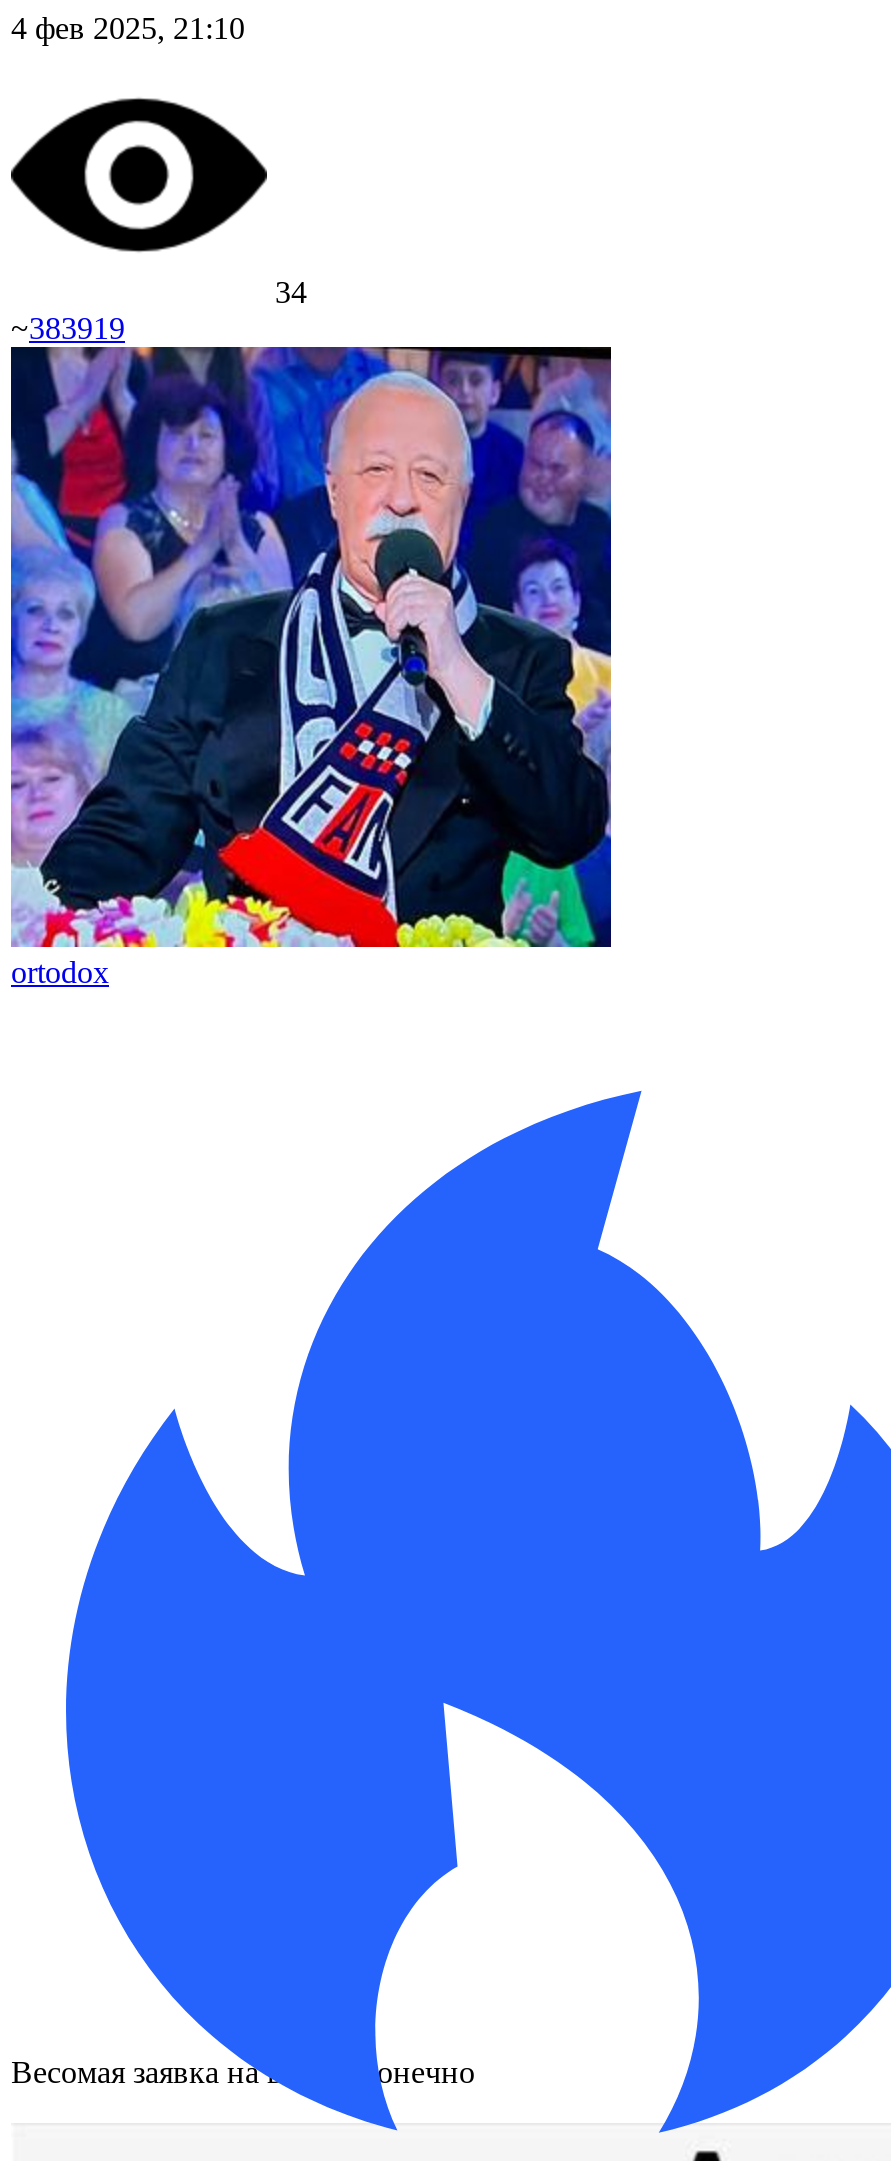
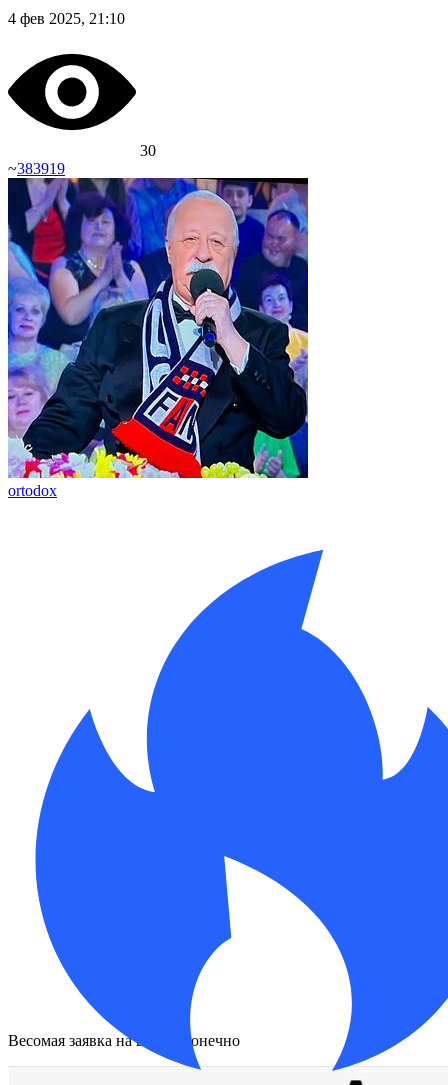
- 34
+ 30
